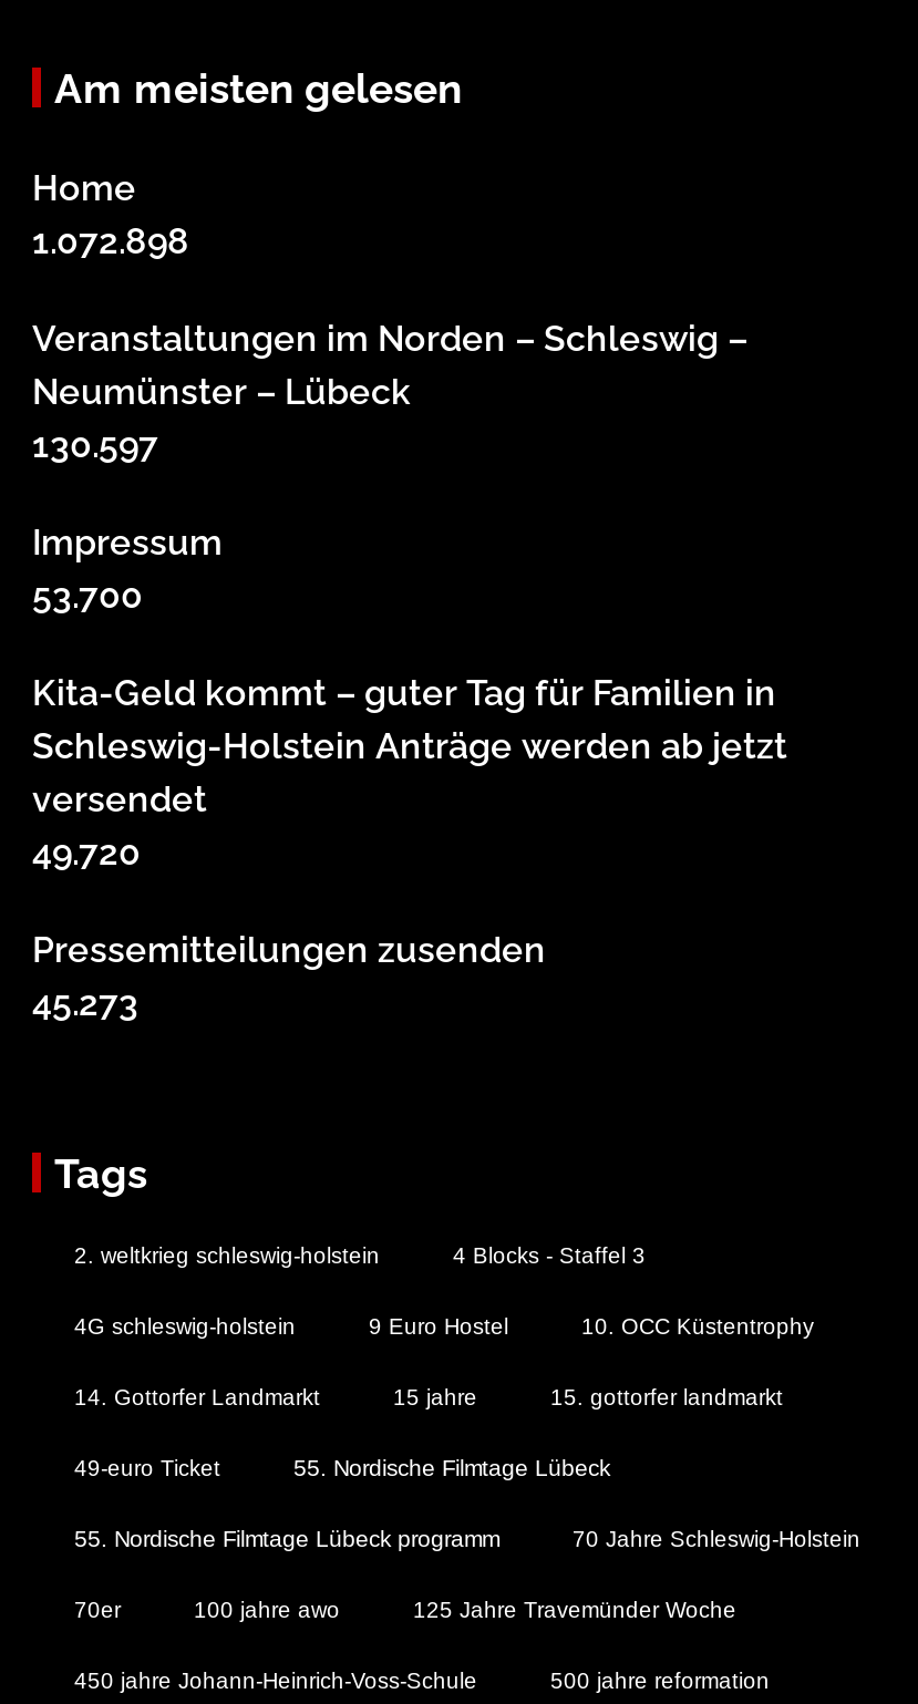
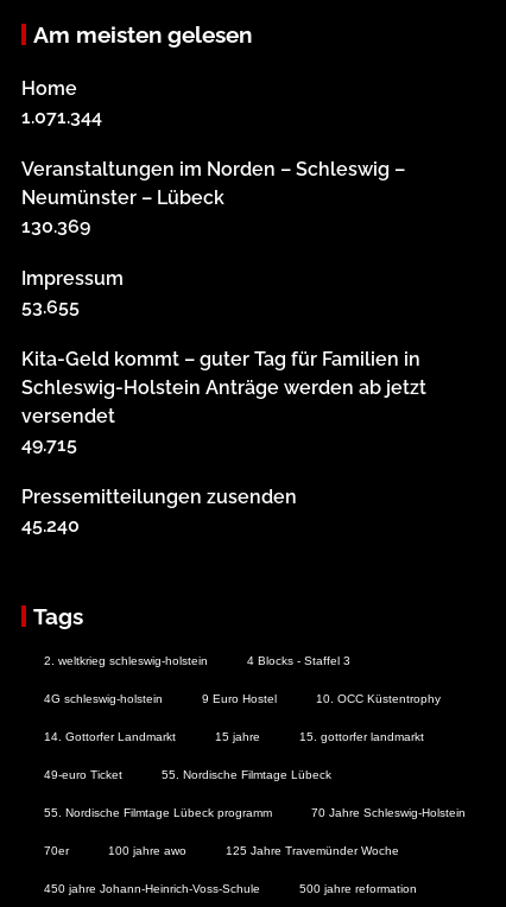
- 1.072.898
+ 1.071.344

- 130.597
+ 130.369

- 53.700
+ 53.655

- 49.720
+ 49.715

- 45.273
+ 45.240
